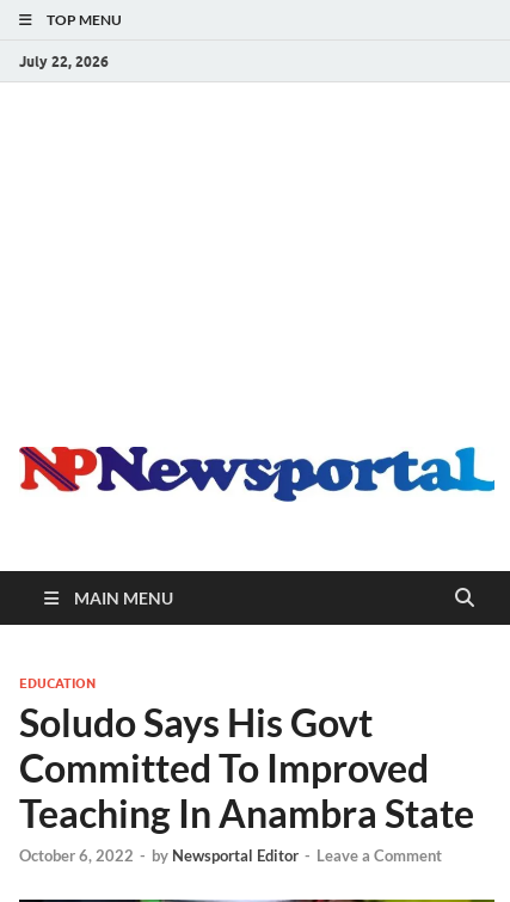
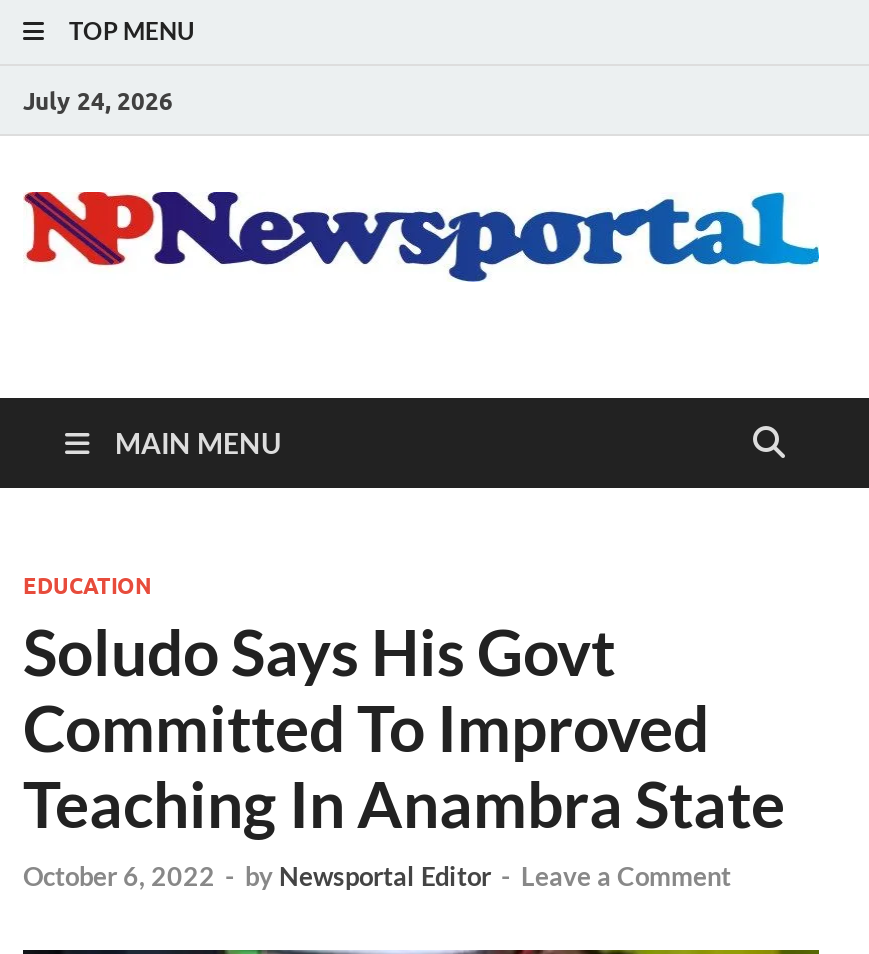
- July 22, 2026
+ July 24, 2026
